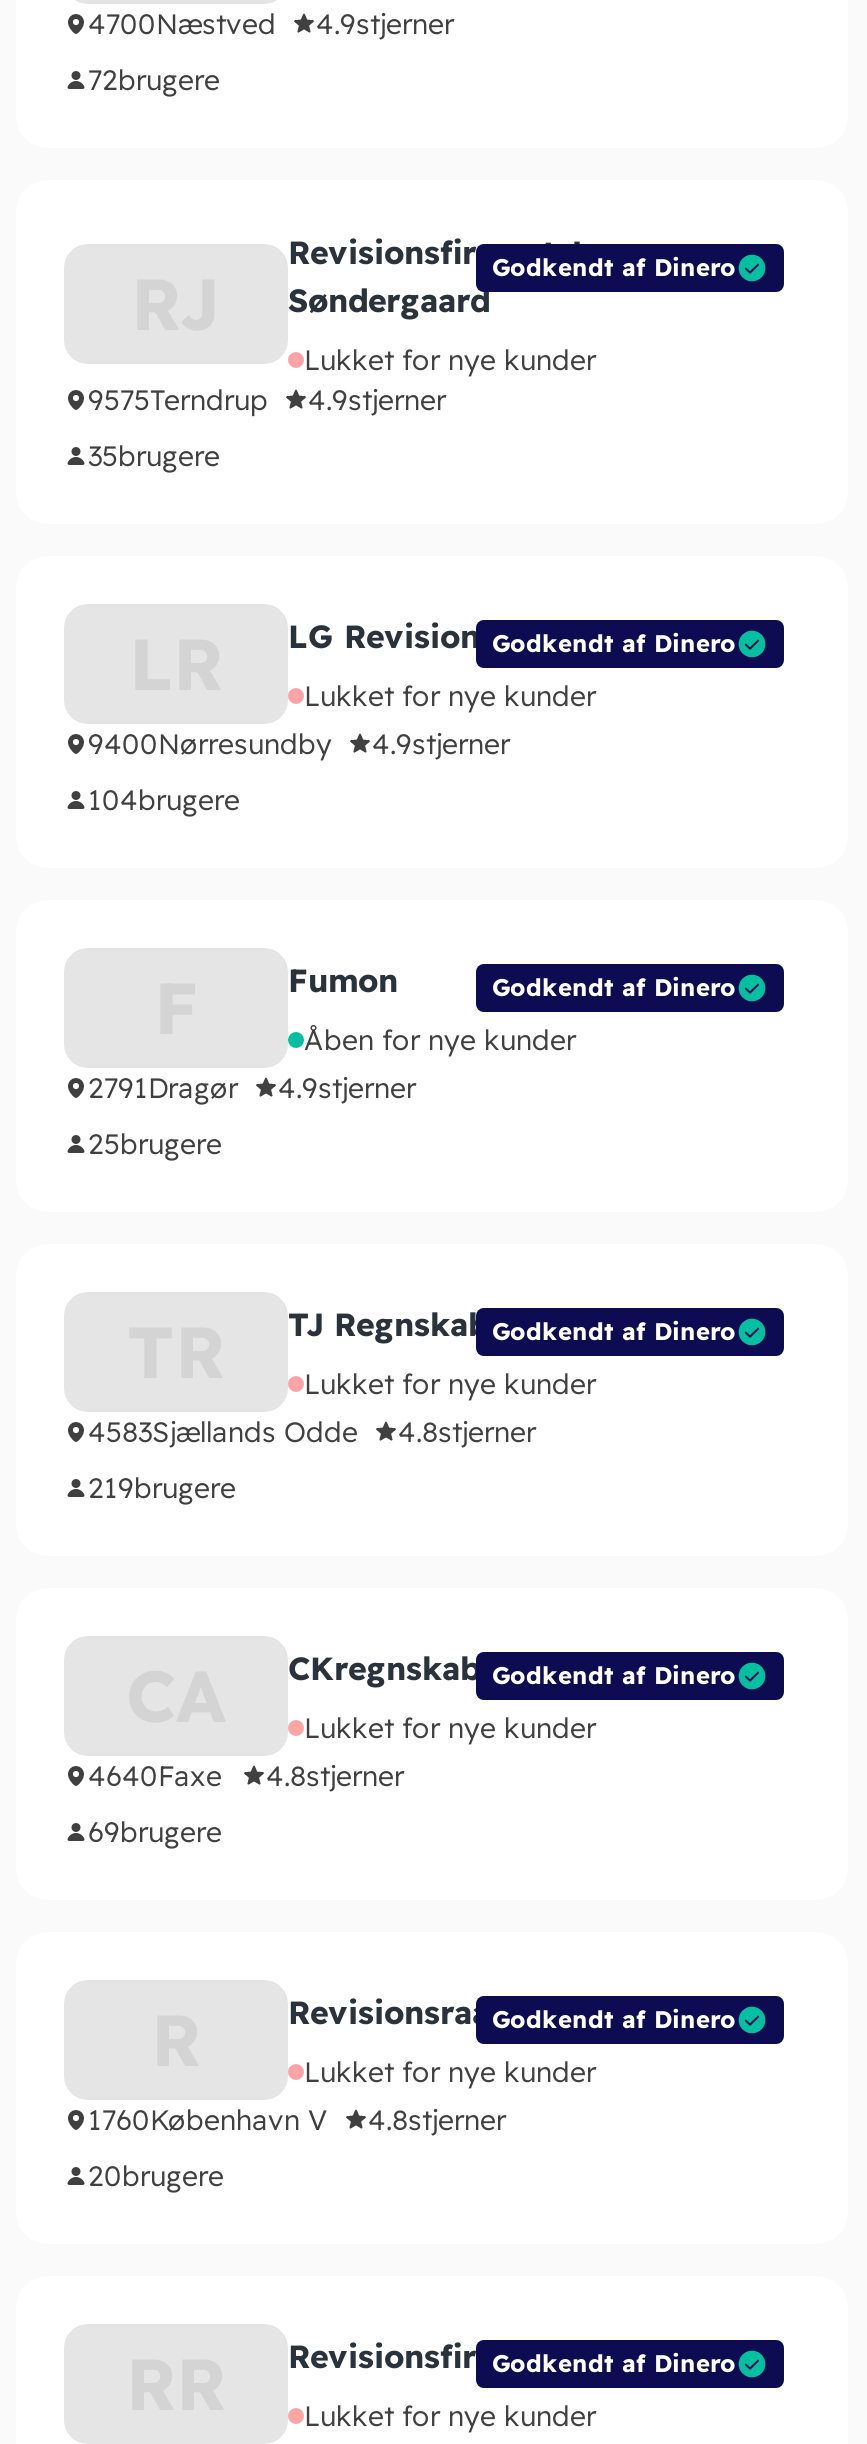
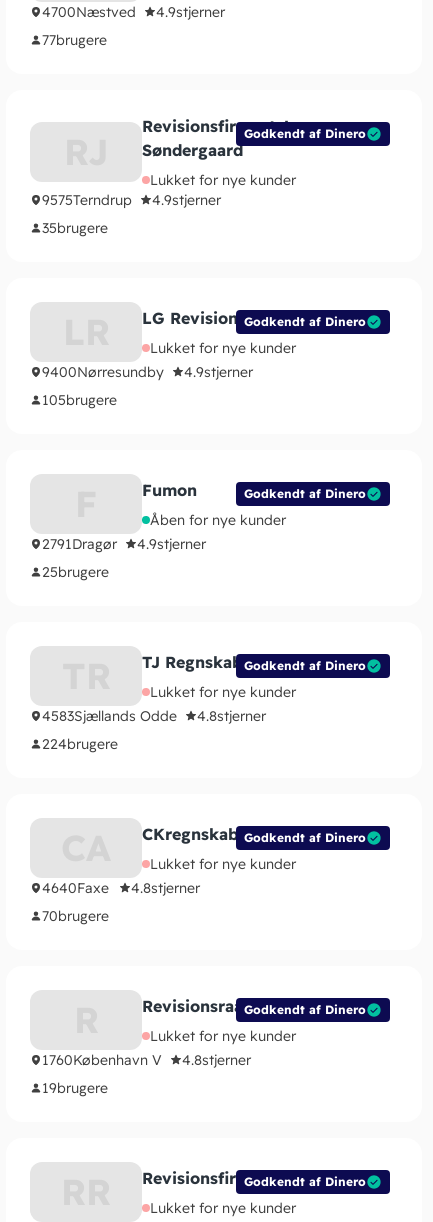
- 72brugere
+ 77brugere

- 104brugere
+ 105brugere

- 219brugere
+ 224brugere

- 69brugere
+ 70brugere

- 20brugere
+ 19brugere
